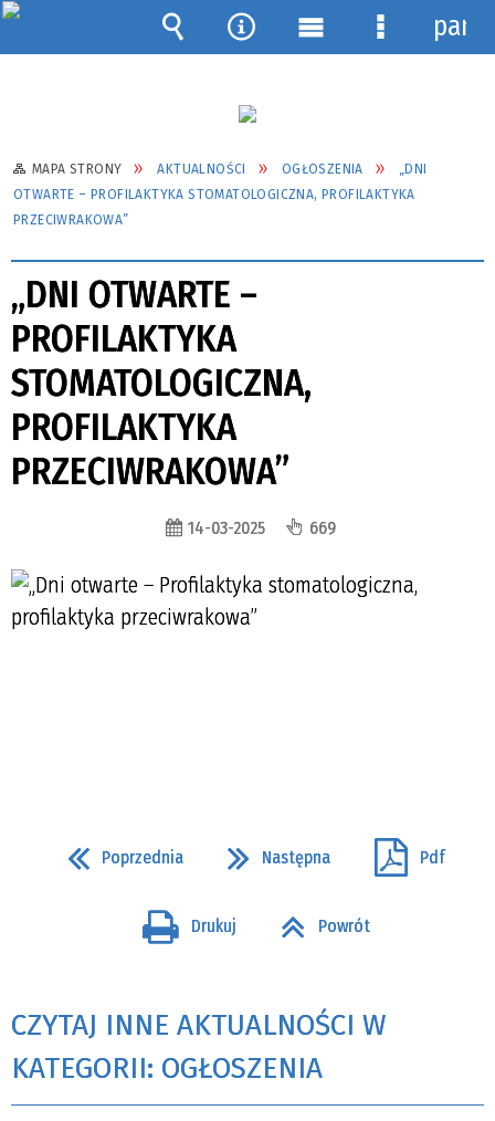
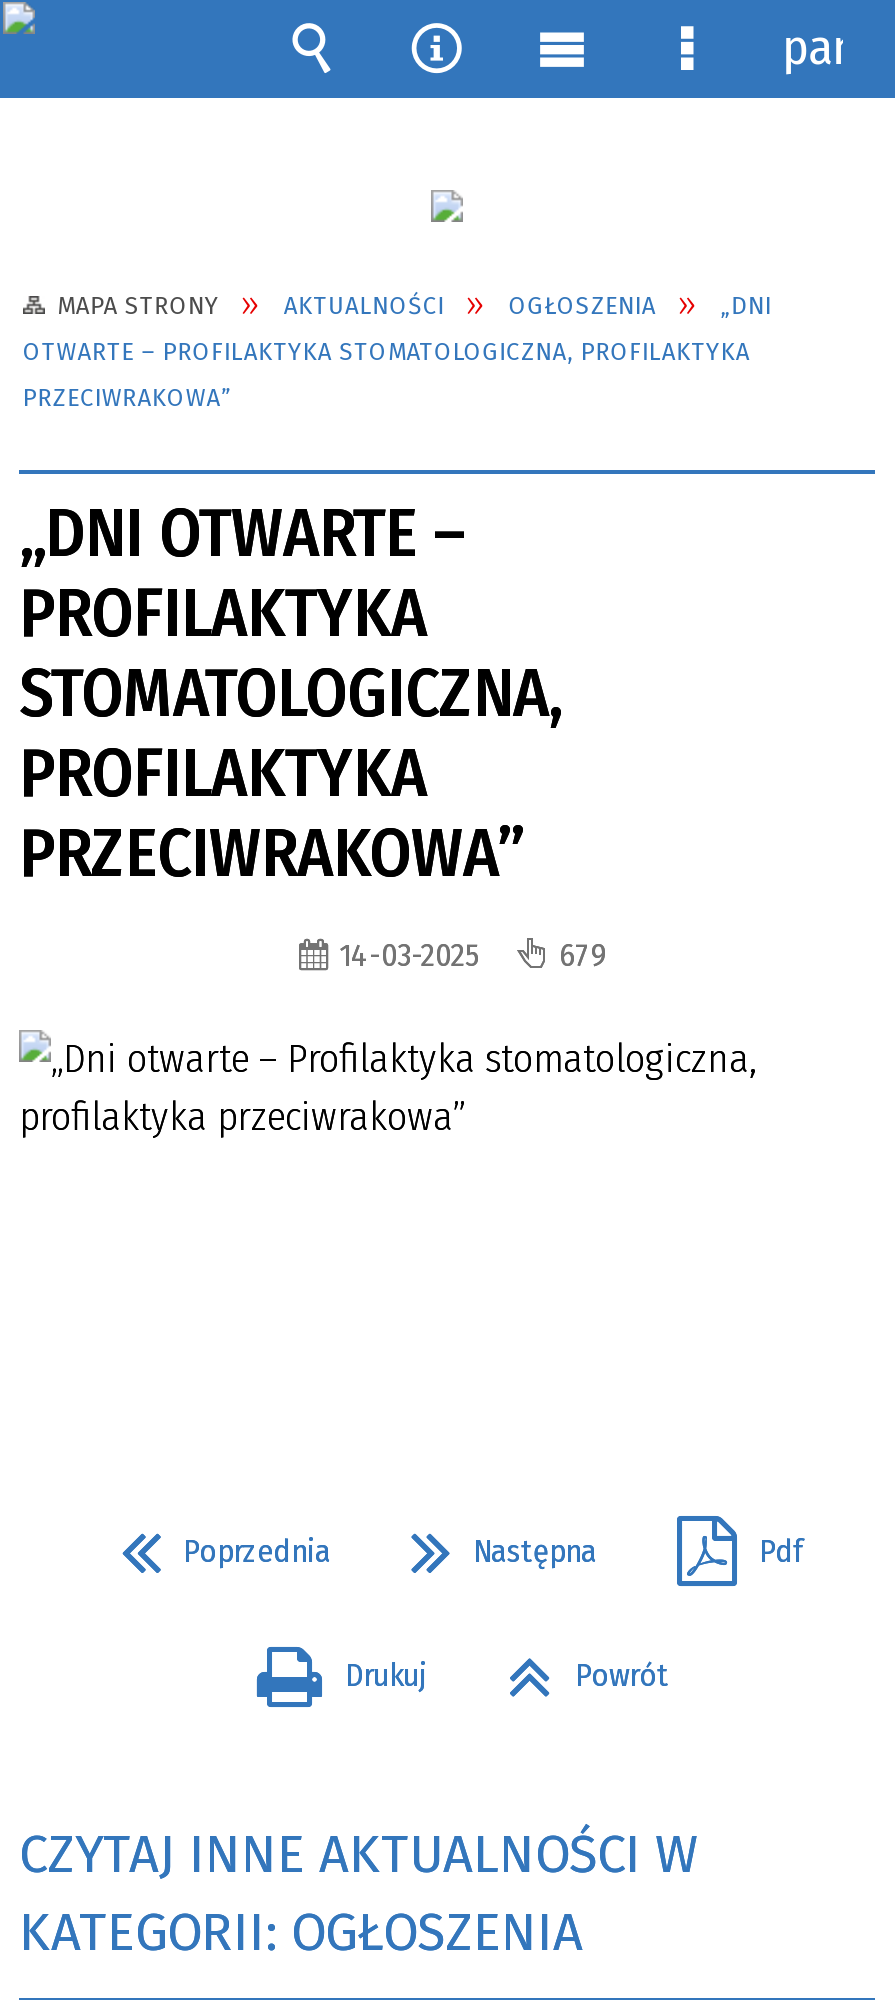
- 669
+ 679
